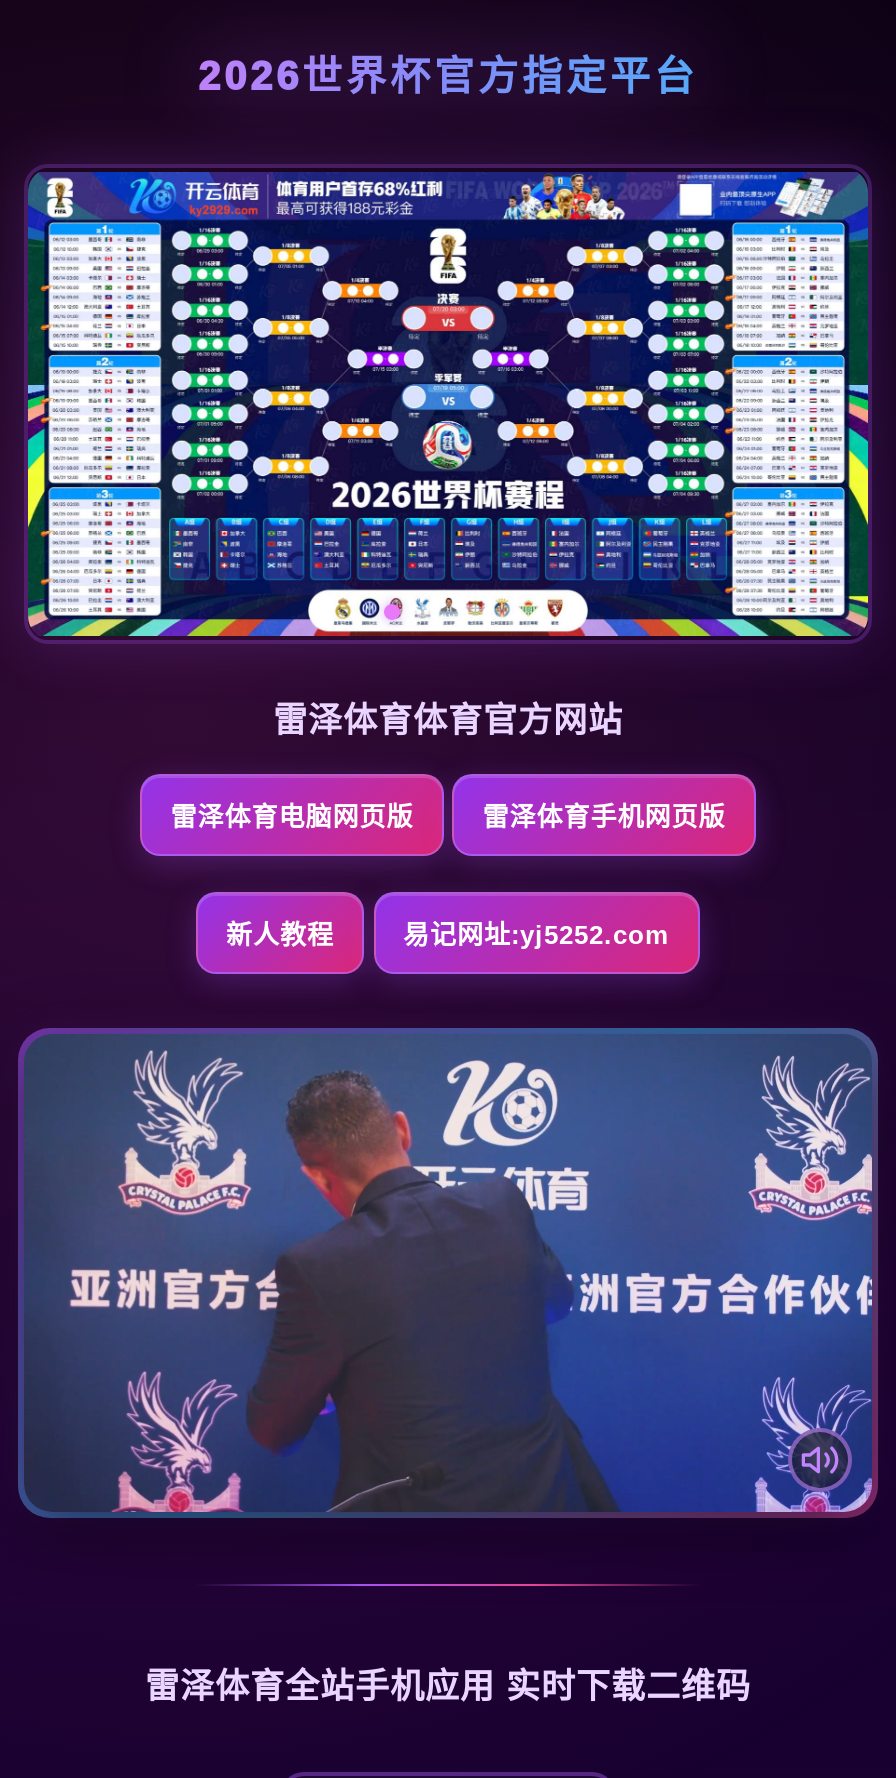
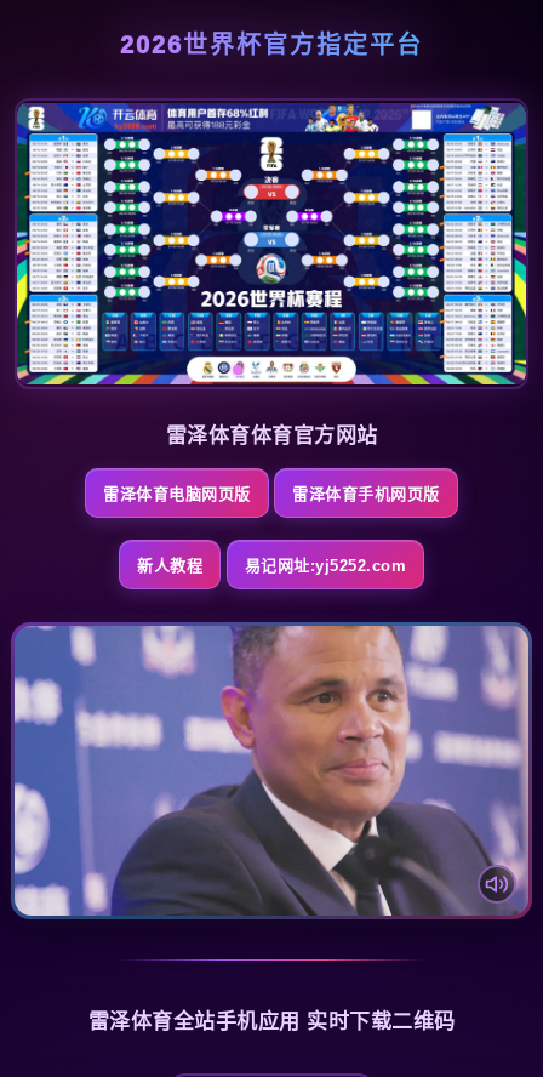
- [image]
+ [image]
